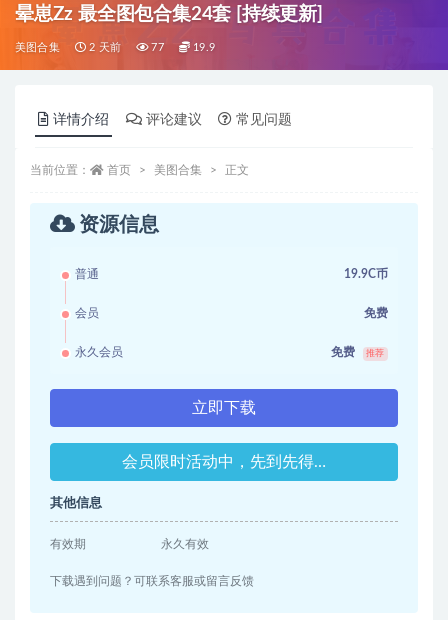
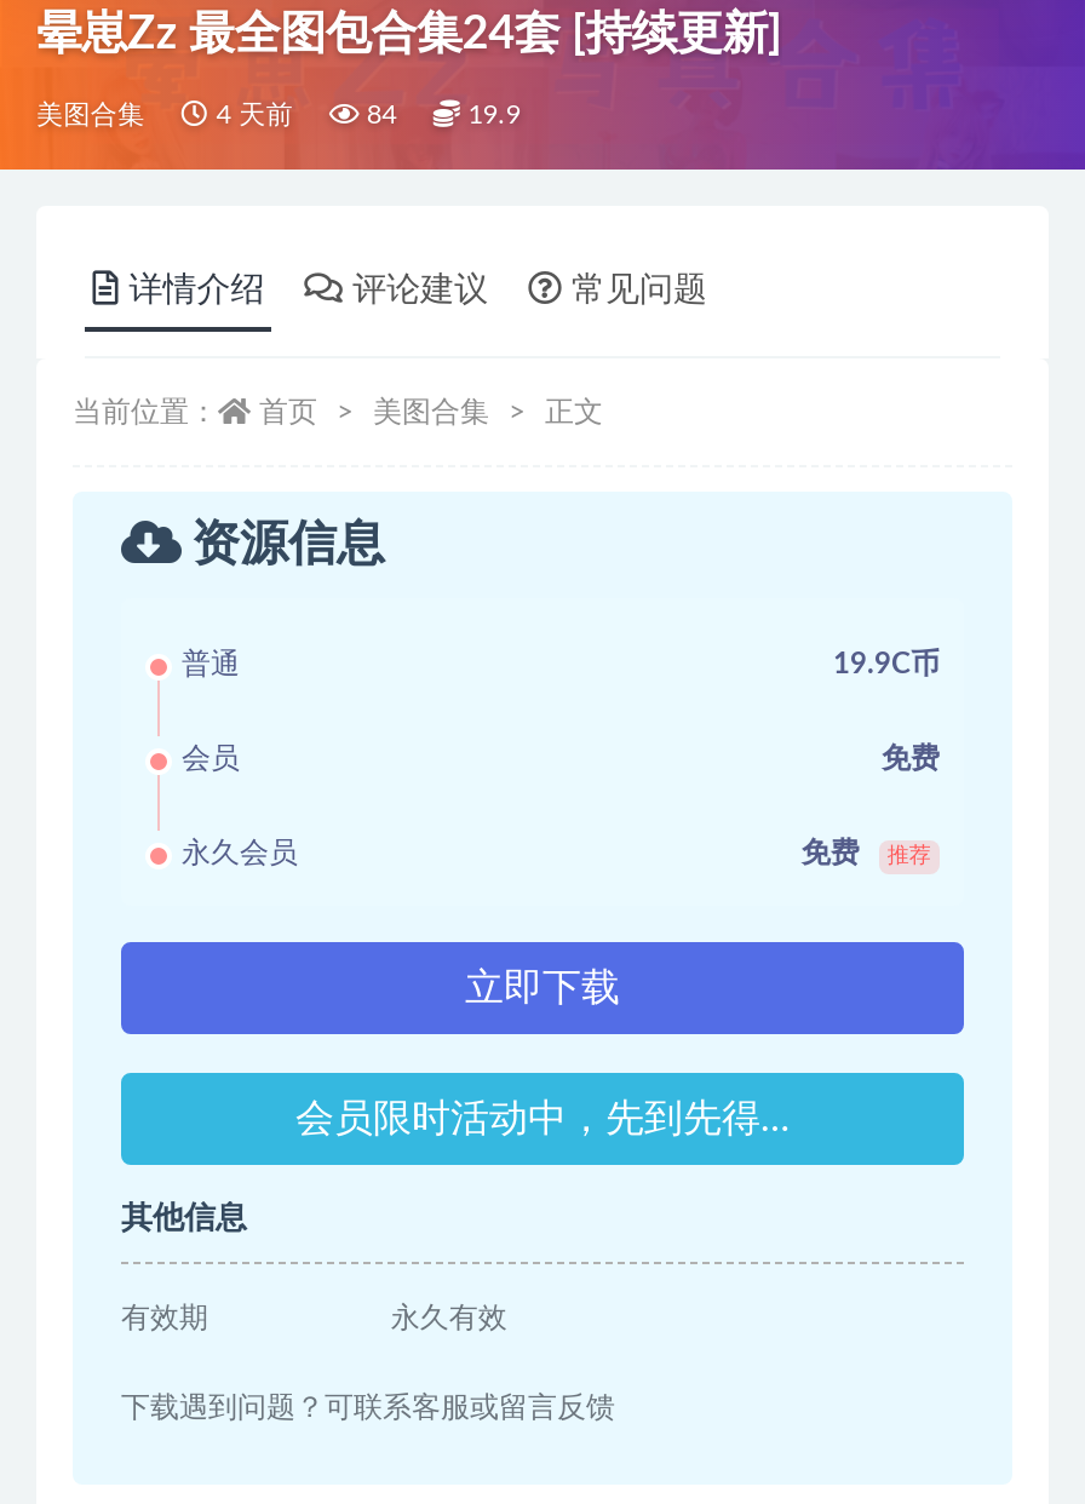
- 2 天前
+ 4 天前

- 77
+ 84
